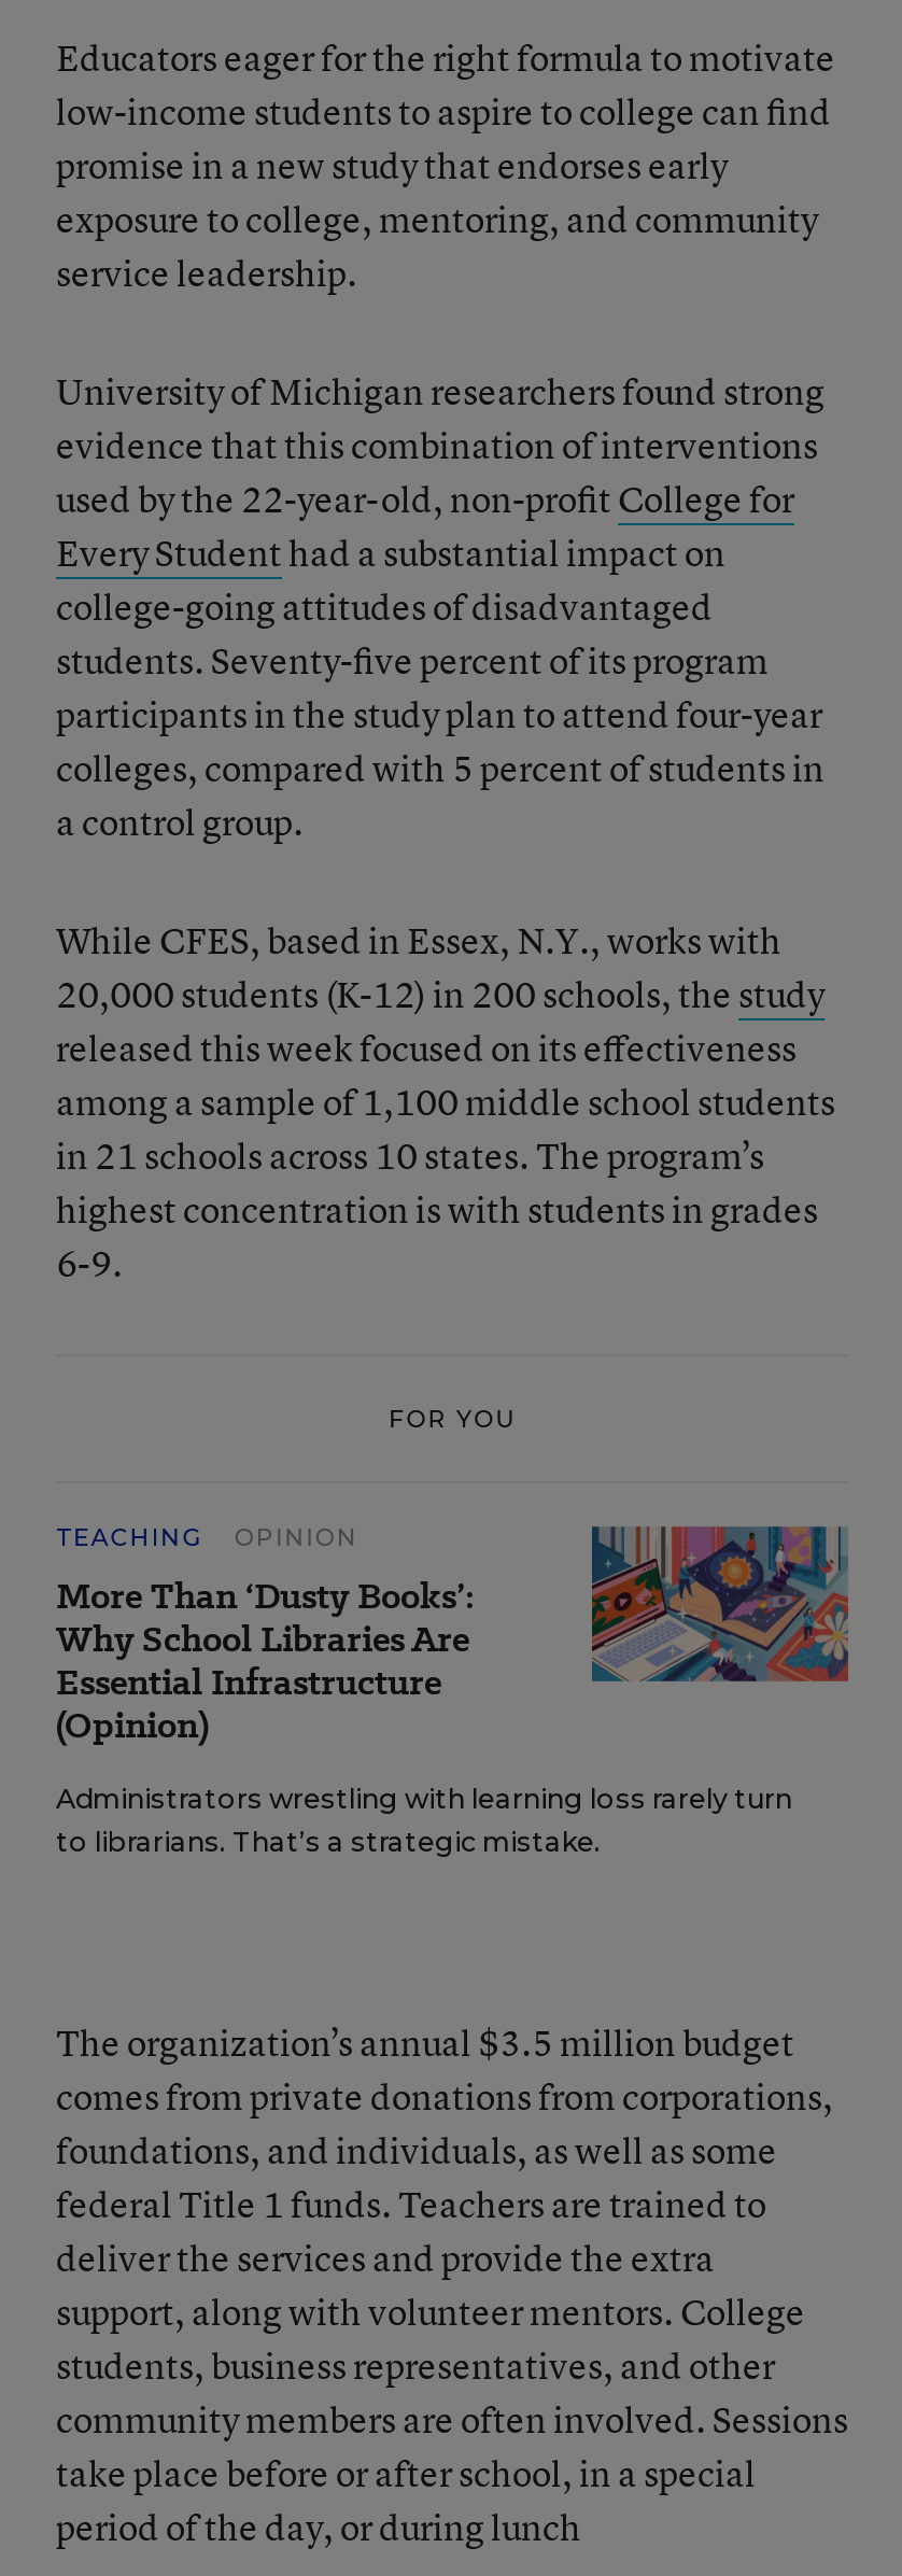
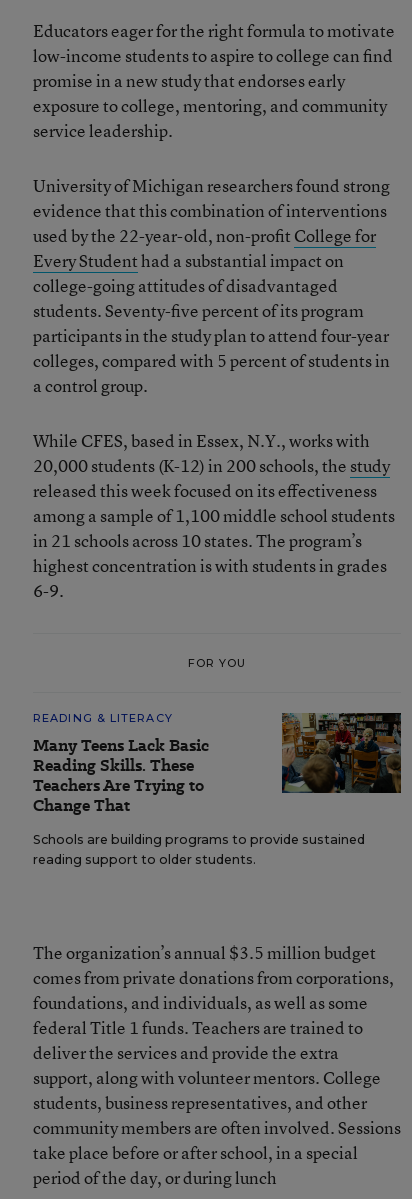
- TEACHING
- OPINION
- More Than ‘Dusty Books’:
- Why School Libraries Are
- Essential Infrastructure
- (Opinion)
+ READING & LITERACY
+ Many Teens Lack Basic
+ Reading Skills. These
+ Teachers Are Trying to
+ Change That

- [image]
- Administrators wrestling with learning loss rarely turn
- to librarians. That’s a strategic mistake.
+ [image]
+ Schools are building programs to provide sustained
+ reading support to older students.
